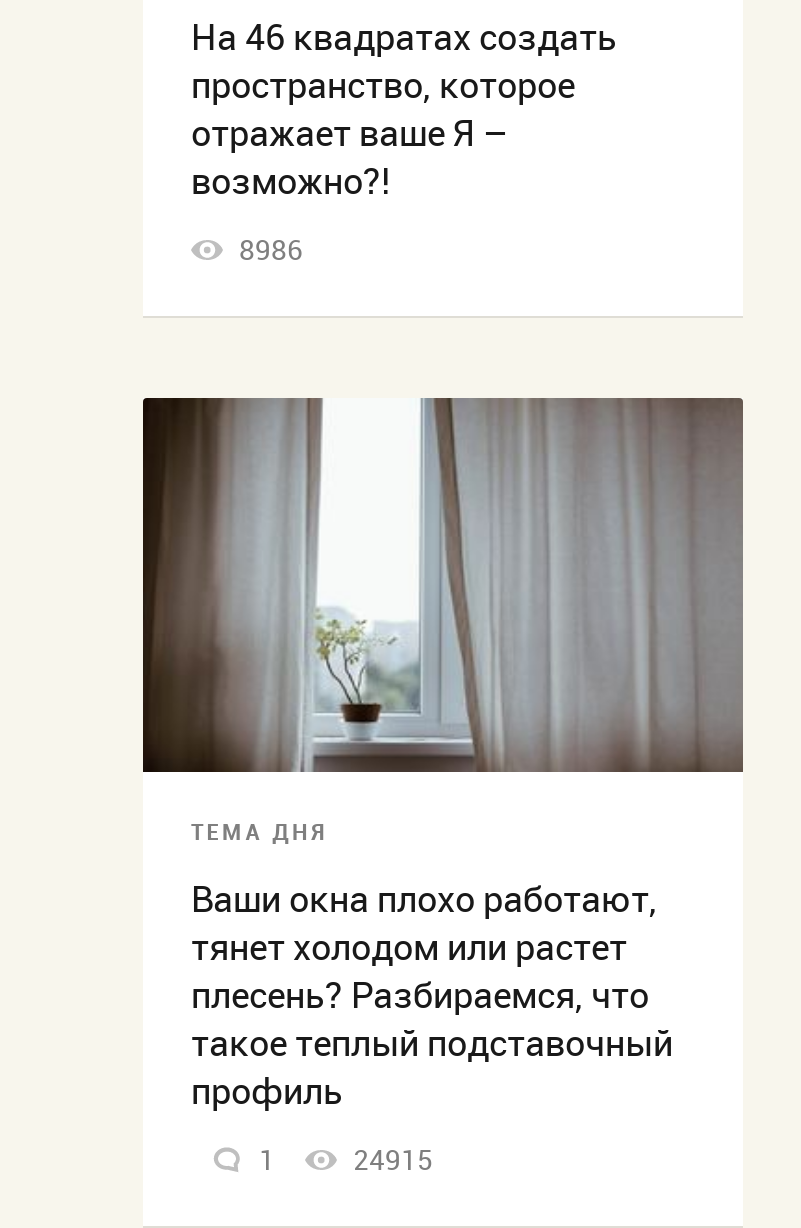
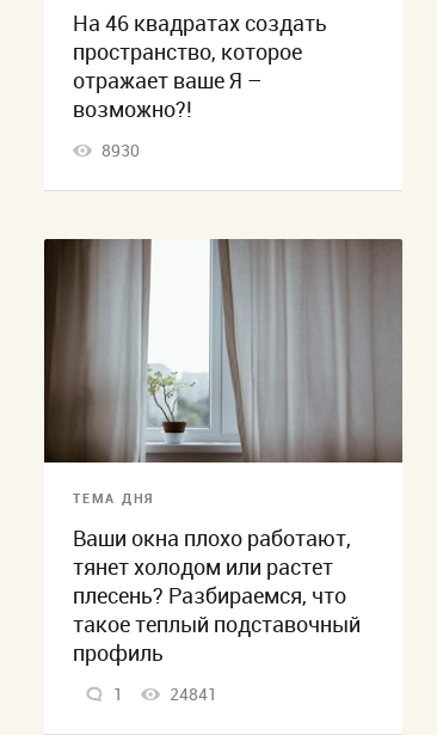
- 8986
+ 8930

- 24915
+ 24841
